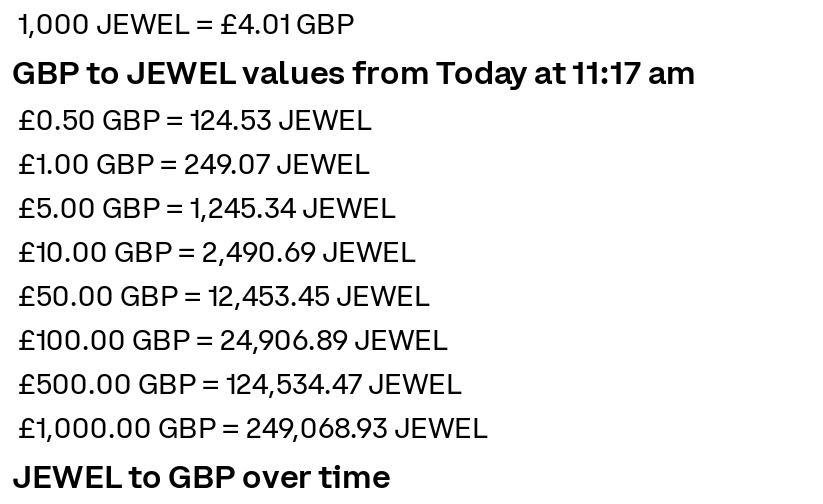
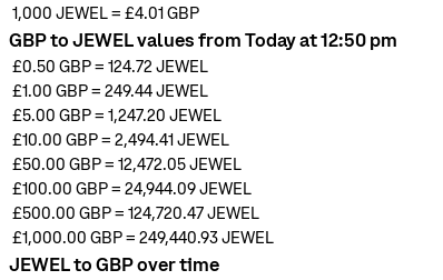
- GBP to JEWEL values from Today at 11:17 am
+ GBP to JEWEL values from Today at 12:50 pm

- £0.50 GBP = 124.53 JEWEL
+ £0.50 GBP = 124.72 JEWEL

- £1.00 GBP = 249.07 JEWEL
+ £1.00 GBP = 249.44 JEWEL

- £5.00 GBP = 1,245.34 JEWEL
+ £5.00 GBP = 1,247.20 JEWEL

- £10.00 GBP = 2,490.69 JEWEL
+ £10.00 GBP = 2,494.41 JEWEL

- £50.00 GBP = 12,453.45 JEWEL
+ £50.00 GBP = 12,472.05 JEWEL

- £100.00 GBP = 24,906.89 JEWEL
+ £100.00 GBP = 24,944.09 JEWEL

- £500.00 GBP = 124,534.47 JEWEL
+ £500.00 GBP = 124,720.47 JEWEL

- £1,000.00 GBP = 249,068.93 JEWEL
+ £1,000.00 GBP = 249,440.93 JEWEL
